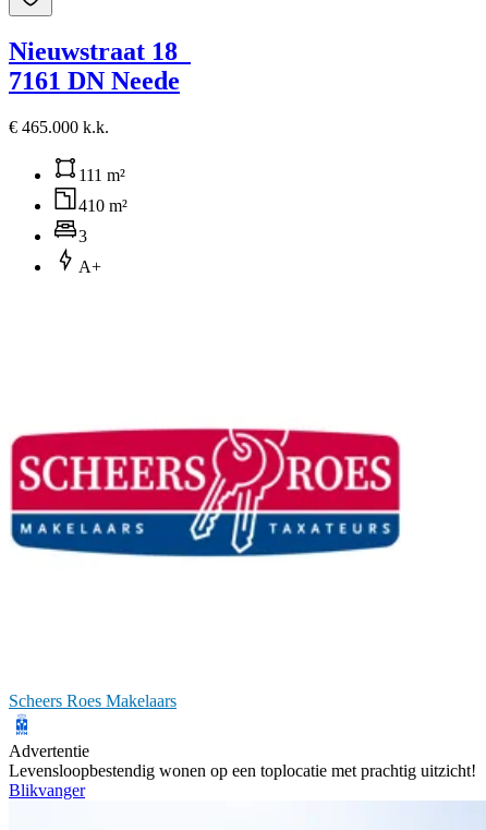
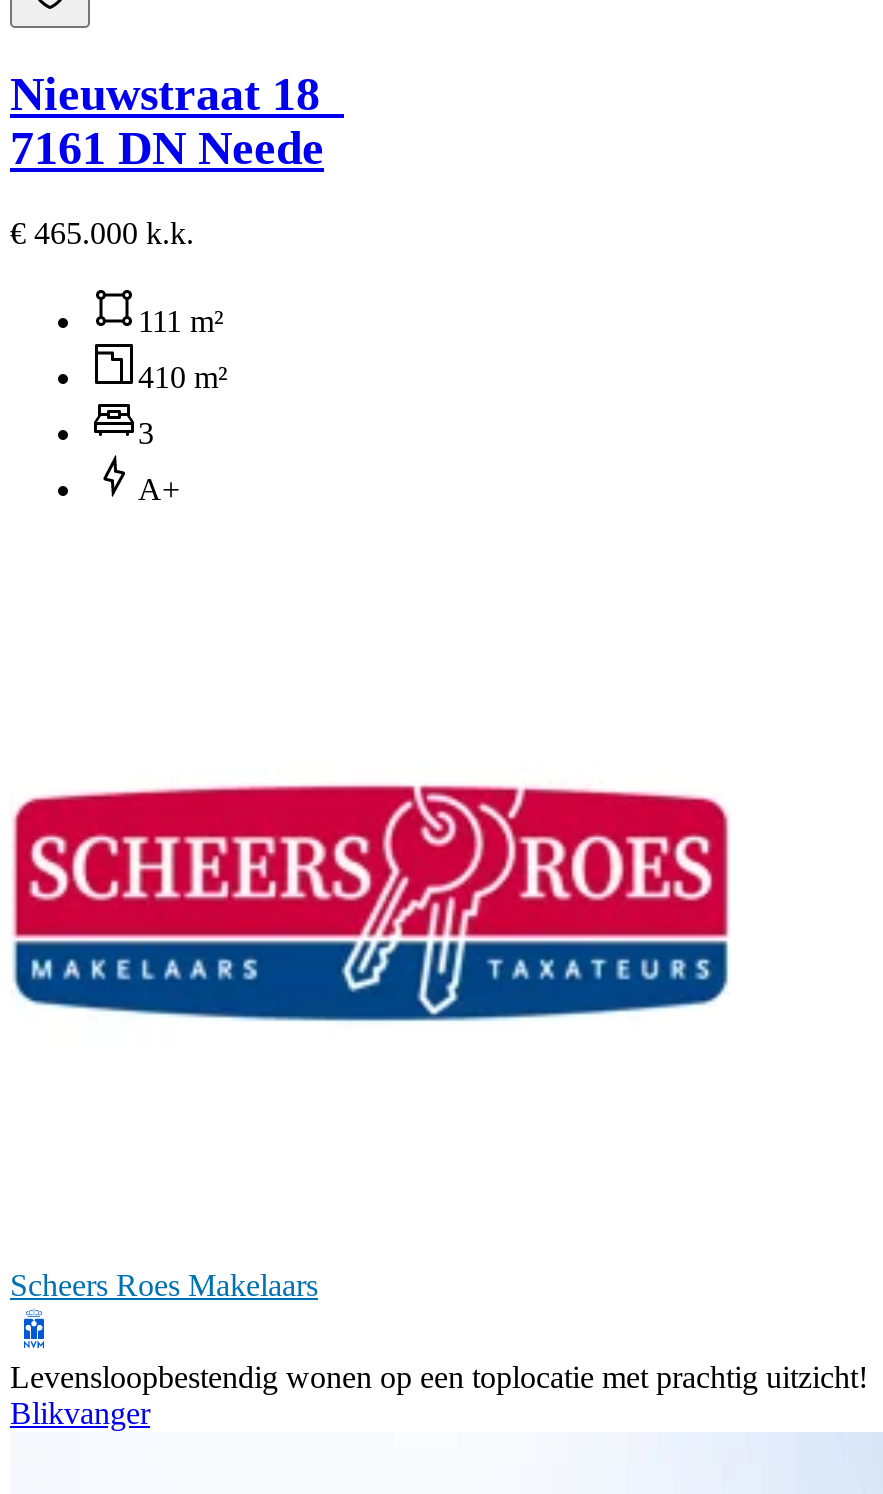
- Advertentie
